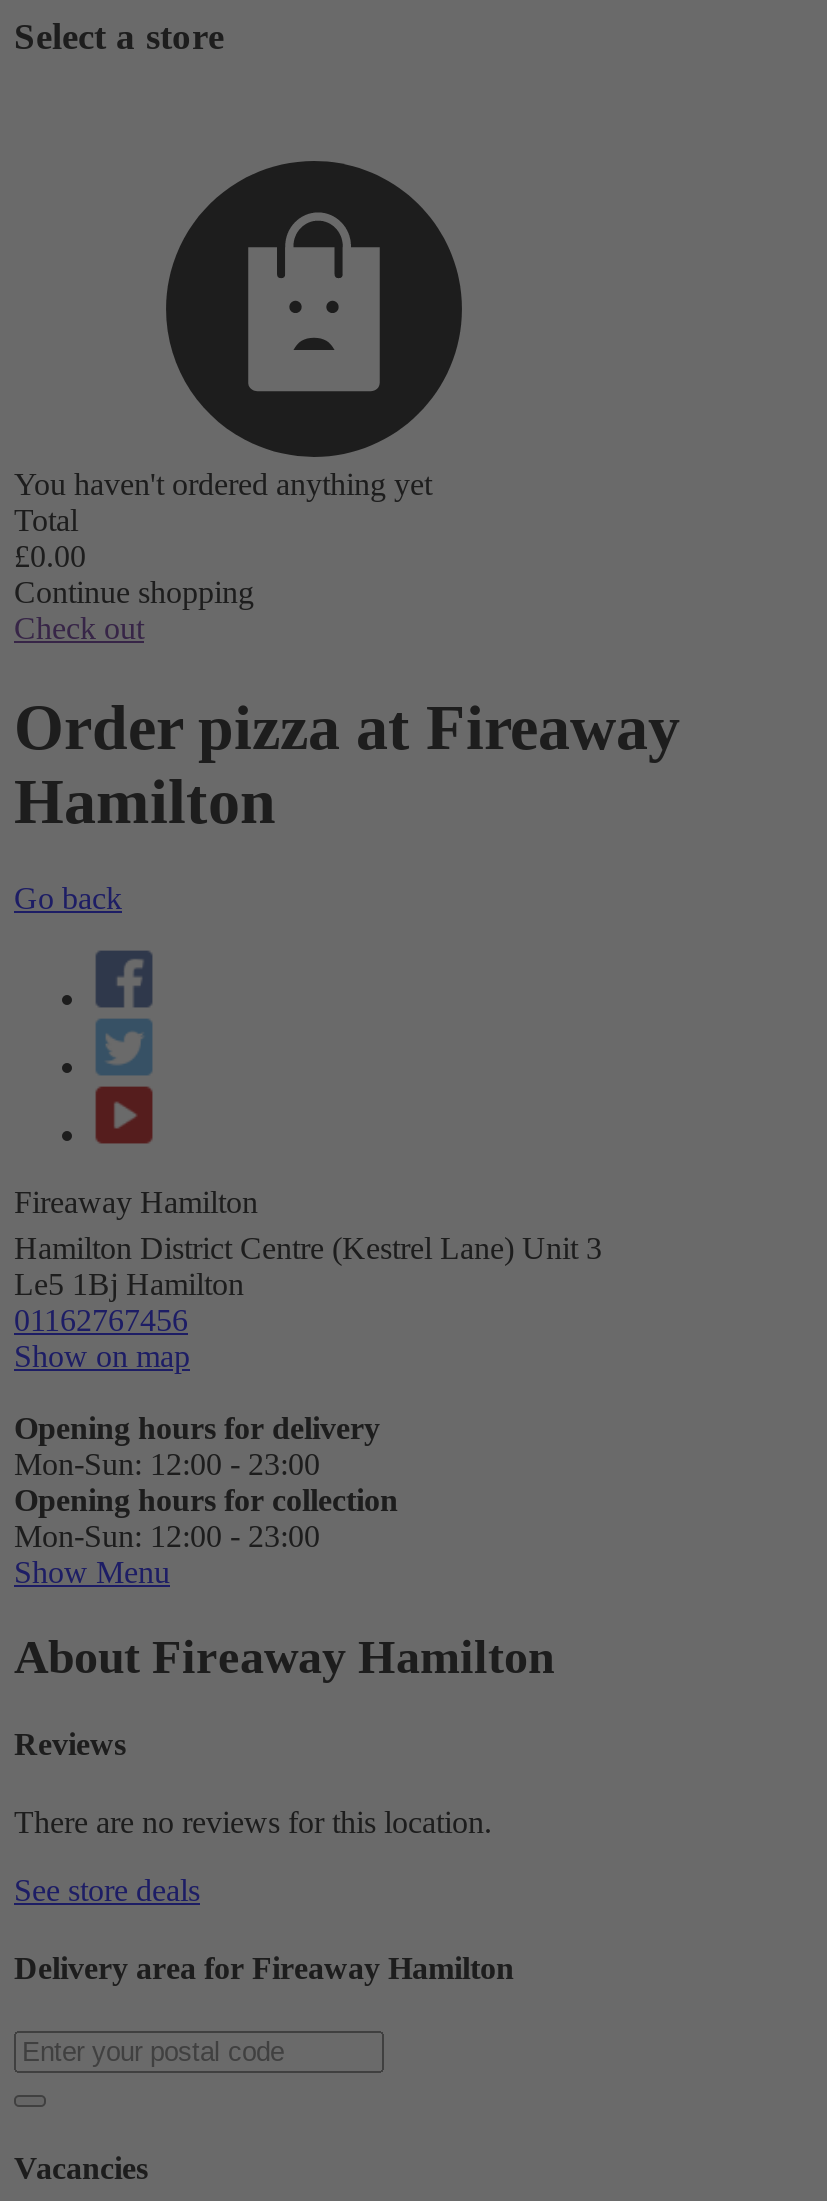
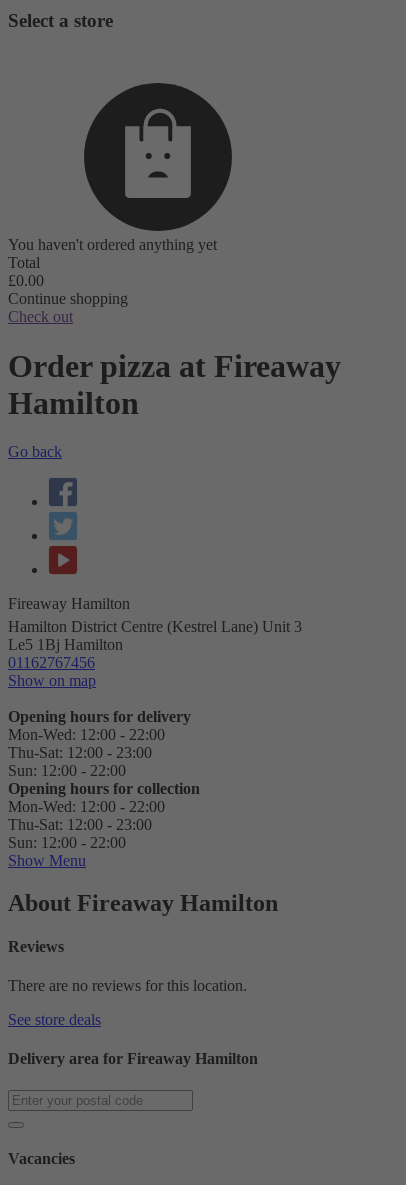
- Mon-Sun: 12:00 - 23:00
+ Mon-Wed: 12:00 - 22:00
+ Thu-Sat: 12:00 - 23:00
+ Sun: 12:00 - 22:00

- Mon-Sun: 12:00 - 23:00
+ Mon-Wed: 12:00 - 22:00
+ Thu-Sat: 12:00 - 23:00
+ Sun: 12:00 - 22:00
